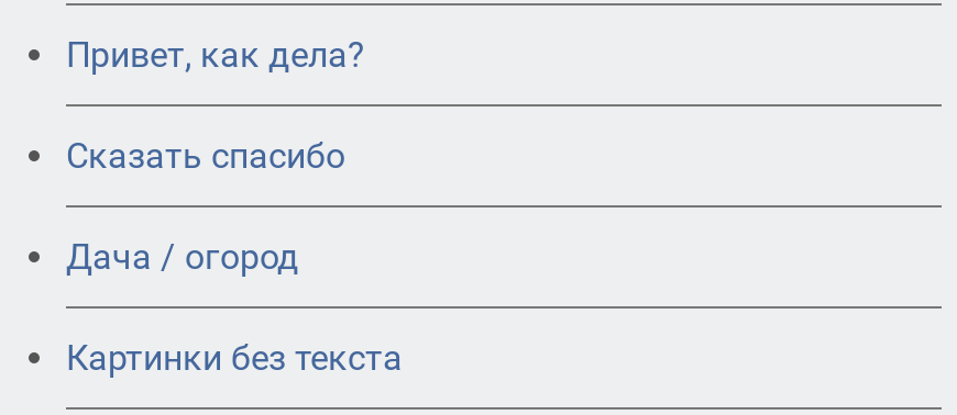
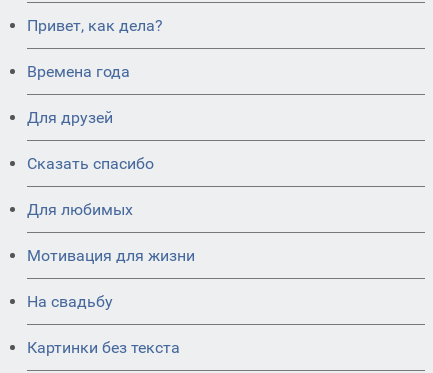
+ Времена года
+ Для друзей

- Дача / огород
+ Для любимых
+ Мотивация для жизни
+ На свадьбу
